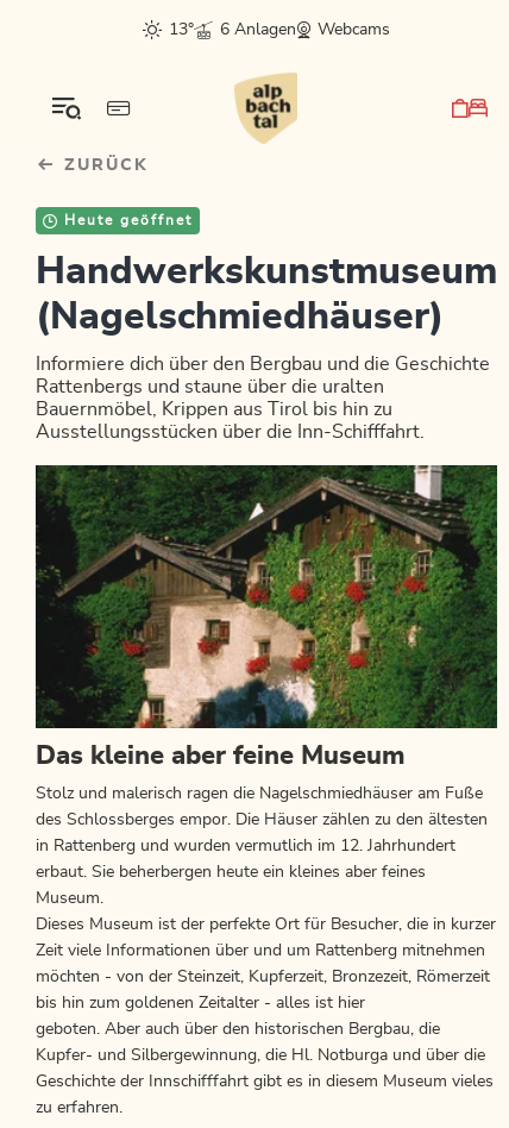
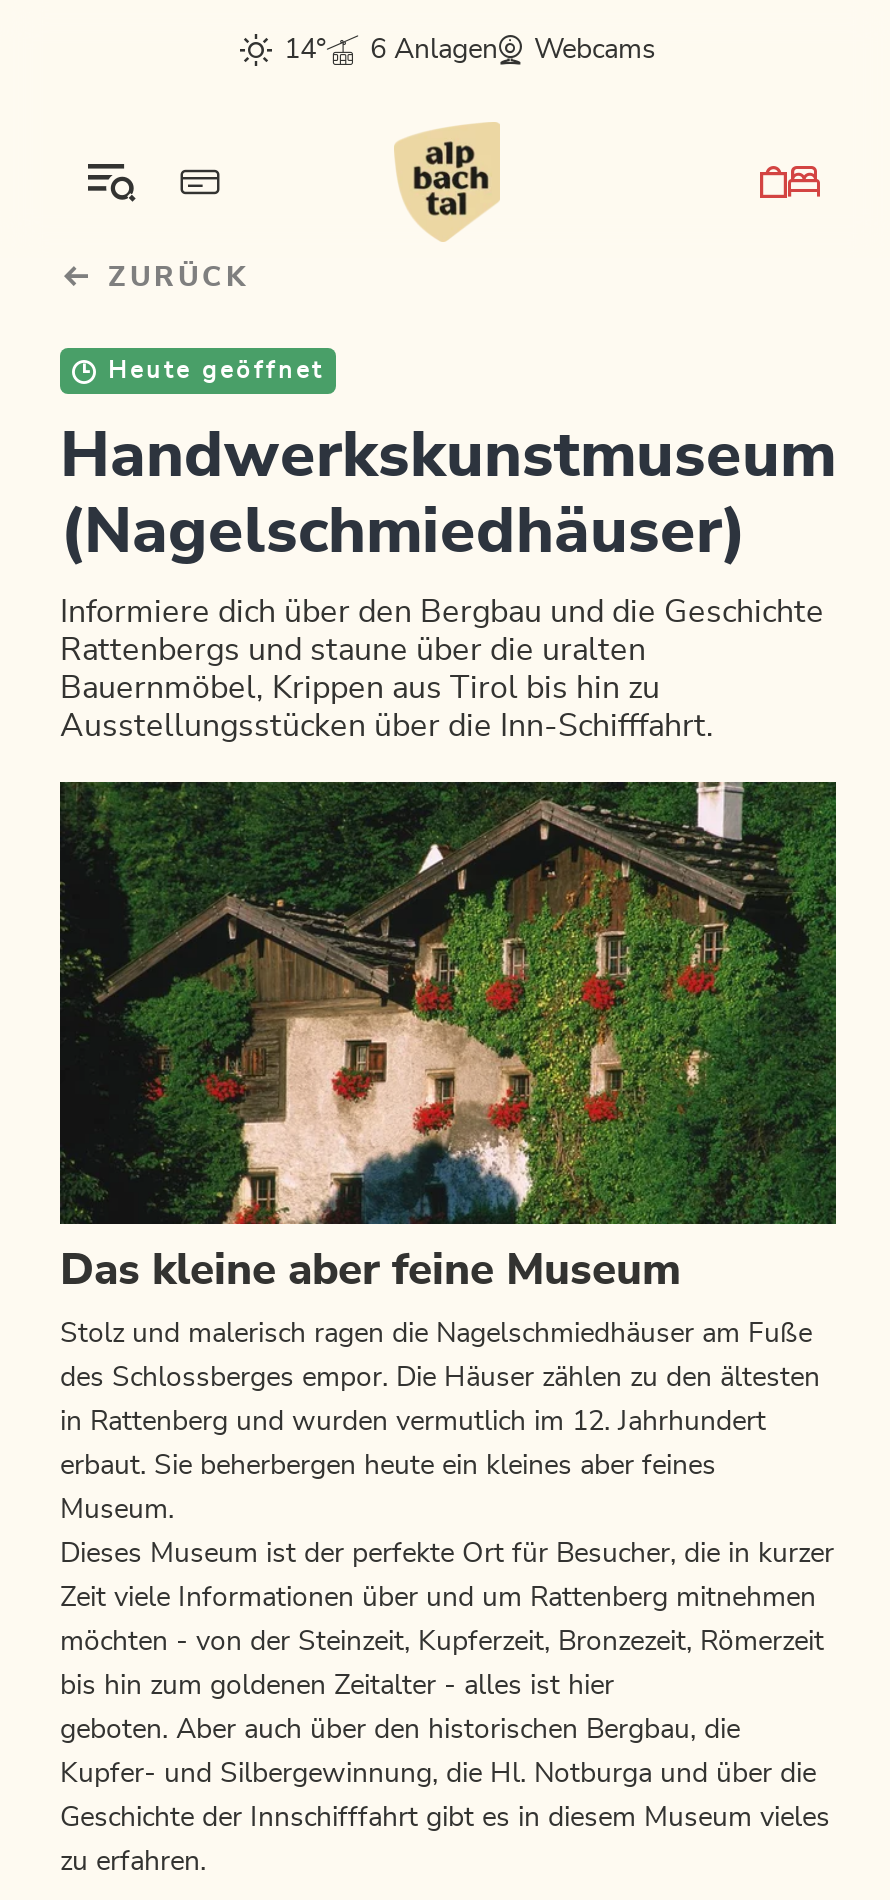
- 13° 6 Anlagen Webcams
+ 14° 6 Anlagen Webcams
